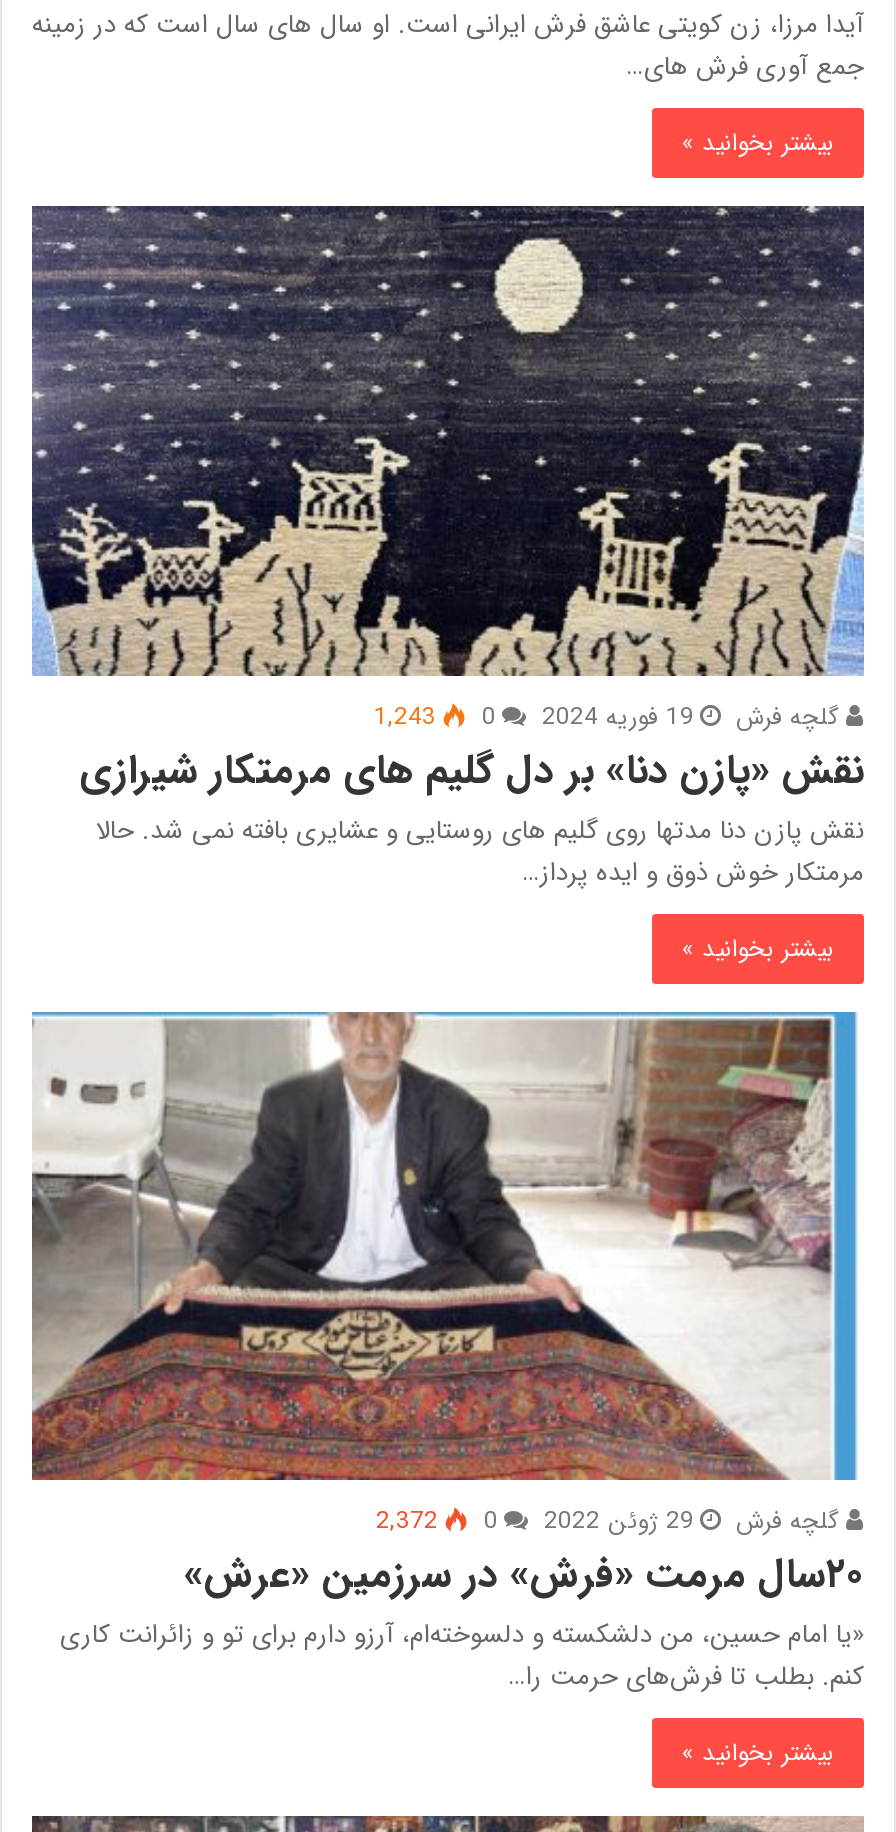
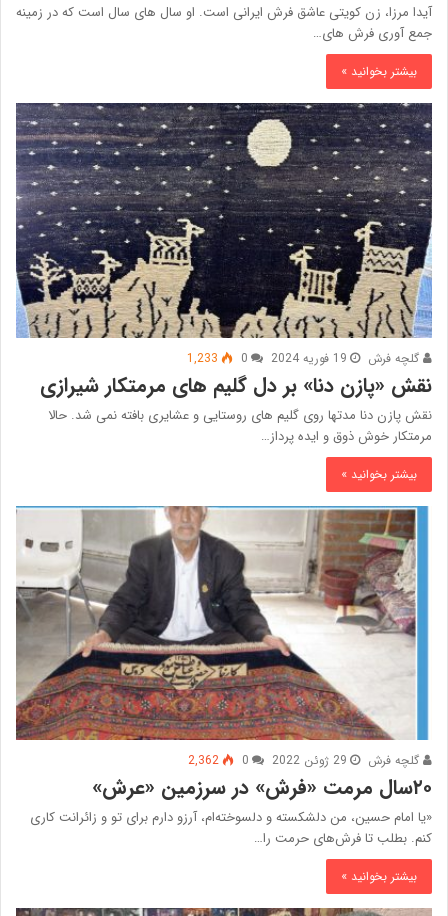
- 1,243 0
+ 1,233 0

- 2,372 0
+ 2,362 0
